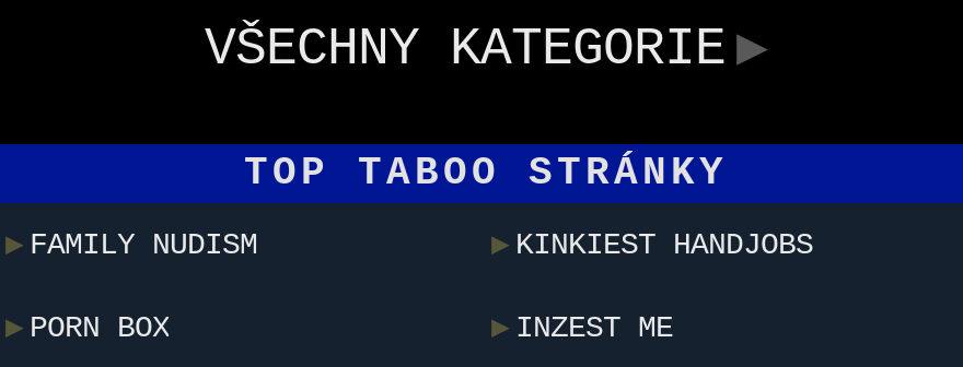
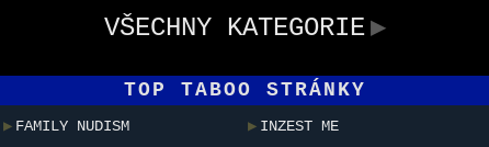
- KINKIEST HANDJOBS
- PORN BOX
